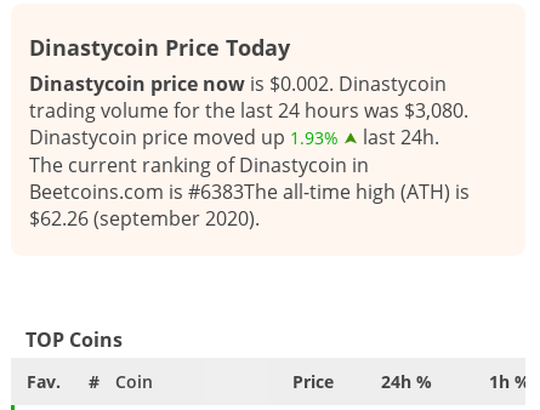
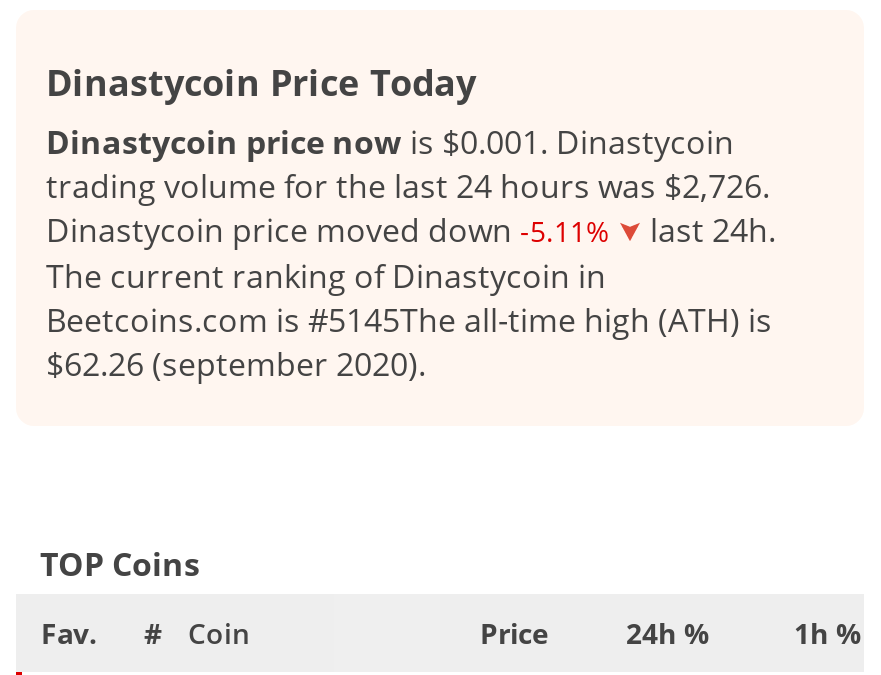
- Dinastycoin price now is $0.002. Dinastycoin
+ Dinastycoin price now is $0.001. Dinastycoin

- trading volume for the last 24 hours was $3,080.
+ trading volume for the last 24 hours was $2,726.

- Dinastycoin price moved up 1.93% last 24h.
+ Dinastycoin price moved down -5.11% last 24h.

- Beetcoins.com is #6383The all-time high (ATH) is
+ Beetcoins.com is #5145The all-time high (ATH) is
